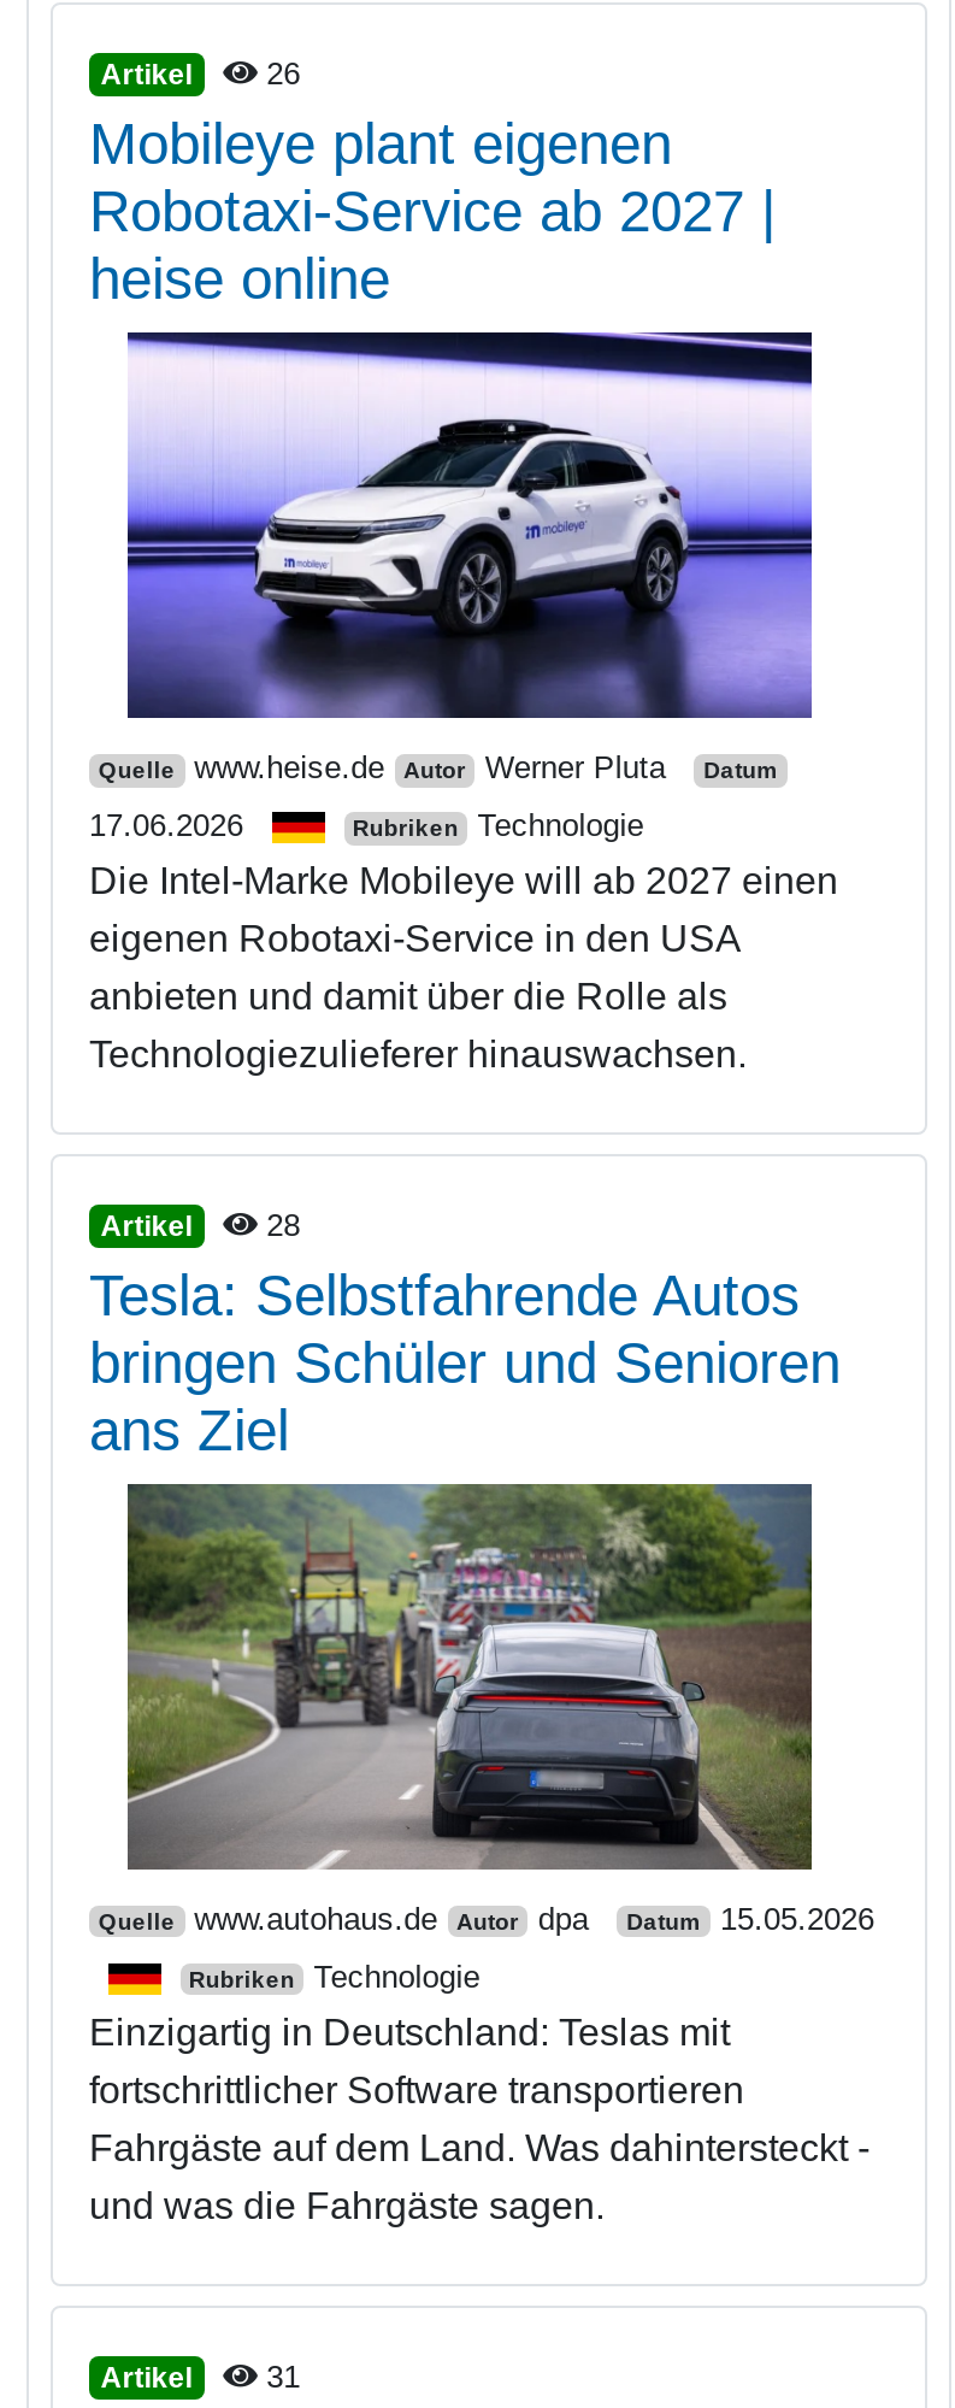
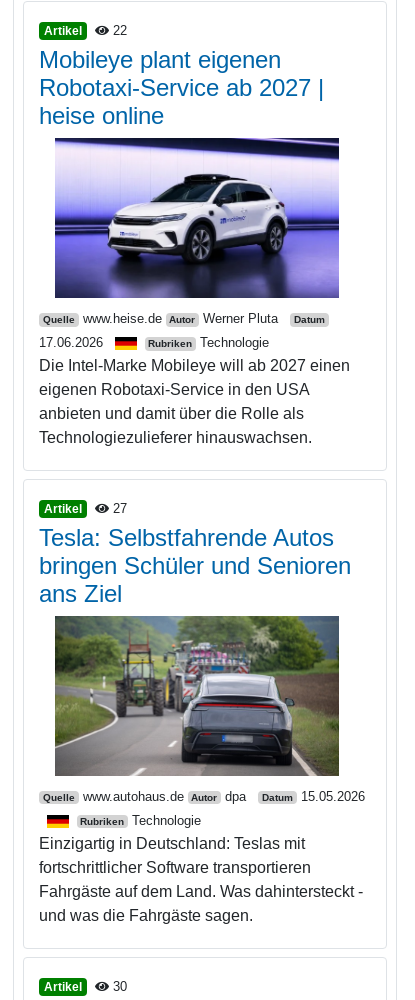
- Artikel 26
+ Artikel 22

- Artikel 28
+ Artikel 27

- Artikel 31
+ Artikel 30
